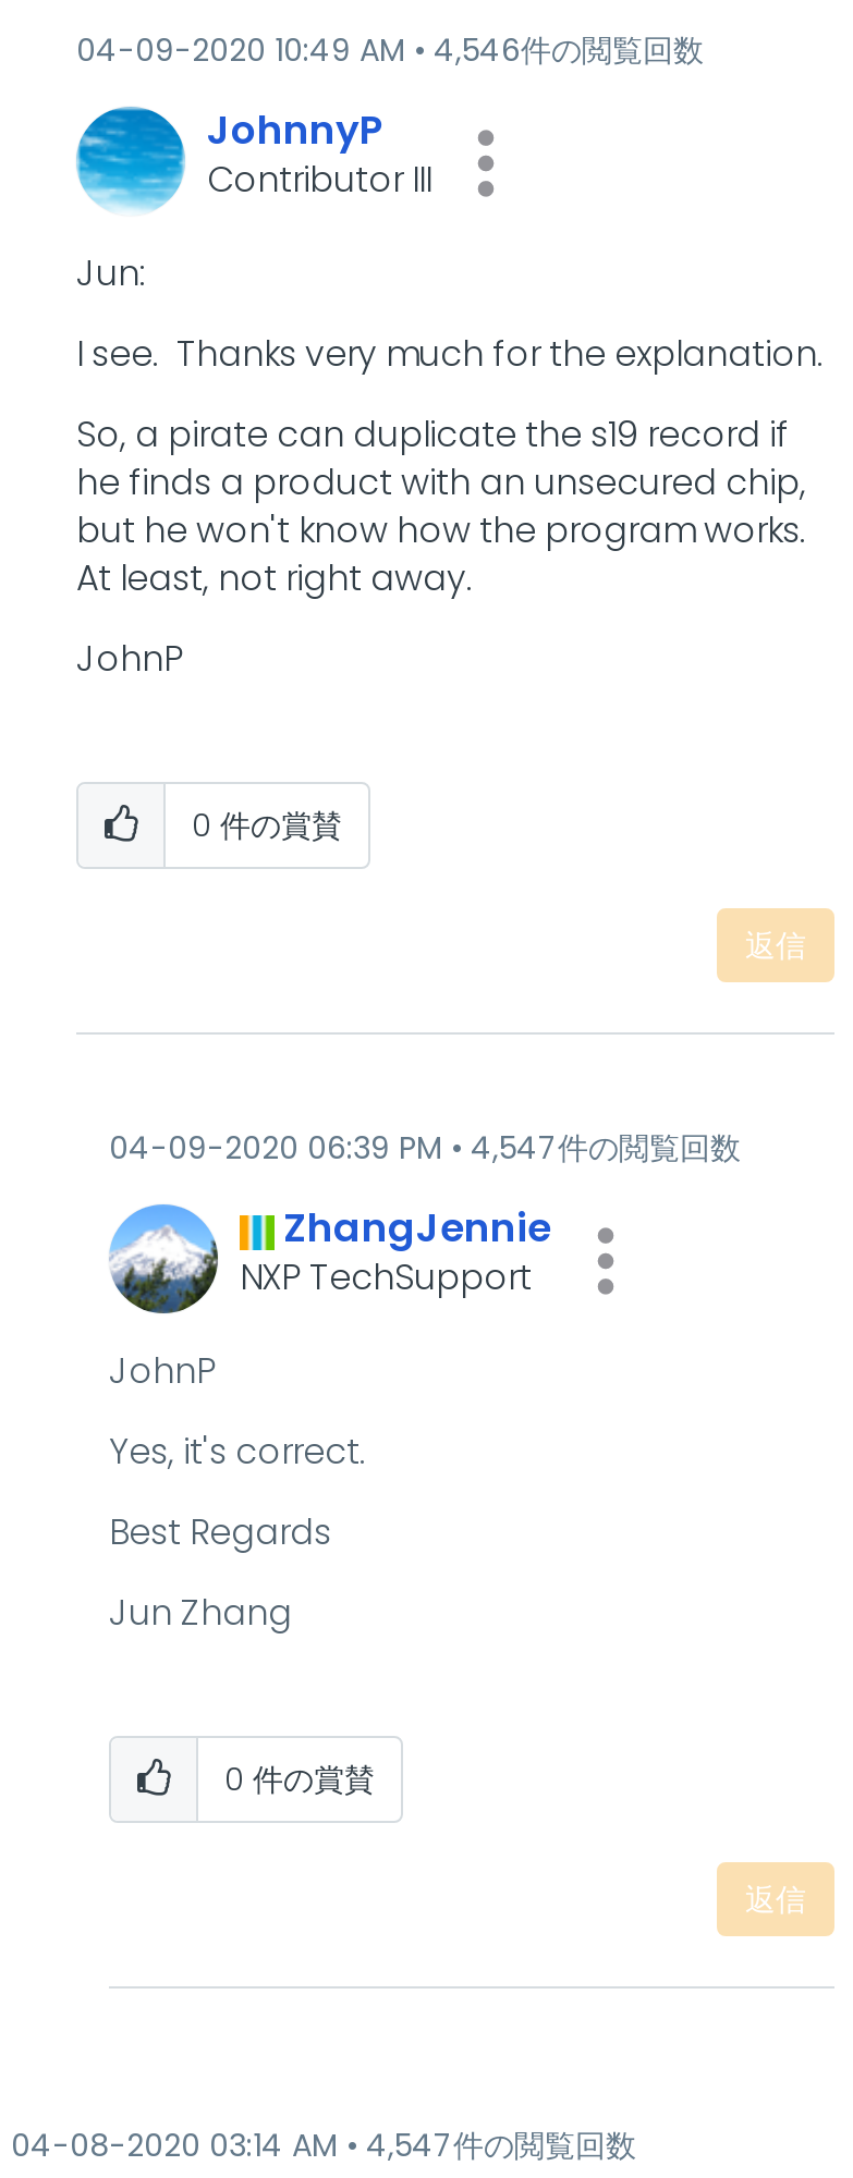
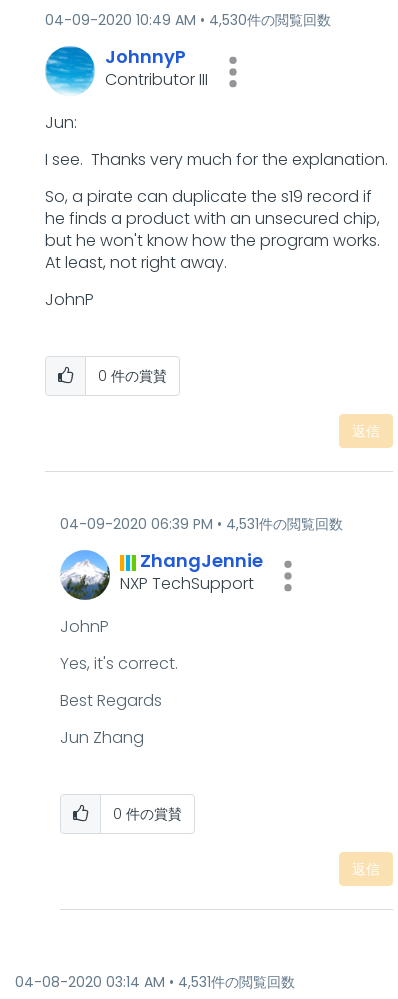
- 4,546件の閲覧回数
+ 4,530件の閲覧回数

- 4,547件の閲覧回数
+ 4,531件の閲覧回数

- 4,547件の閲覧回数
+ 4,531件の閲覧回数
